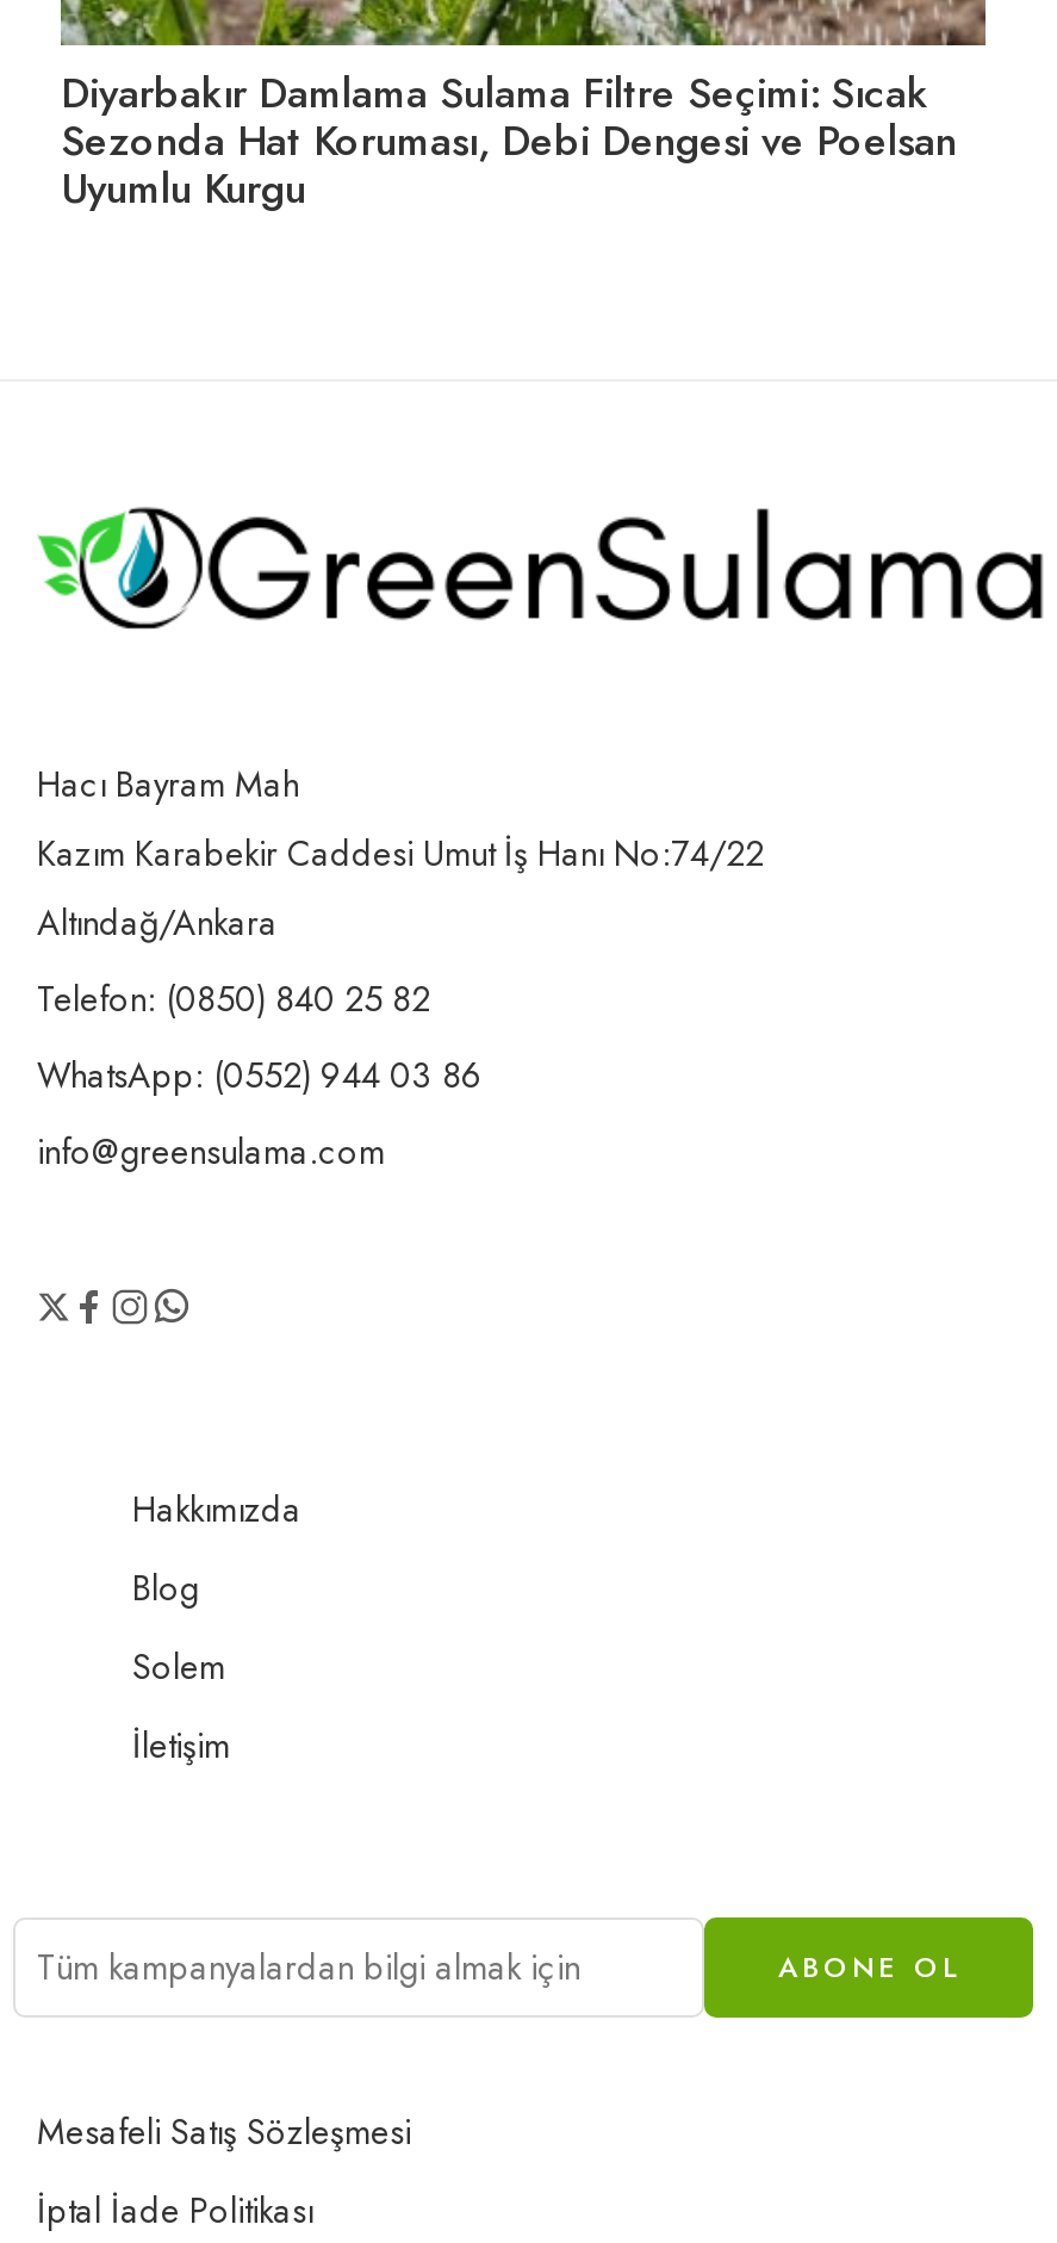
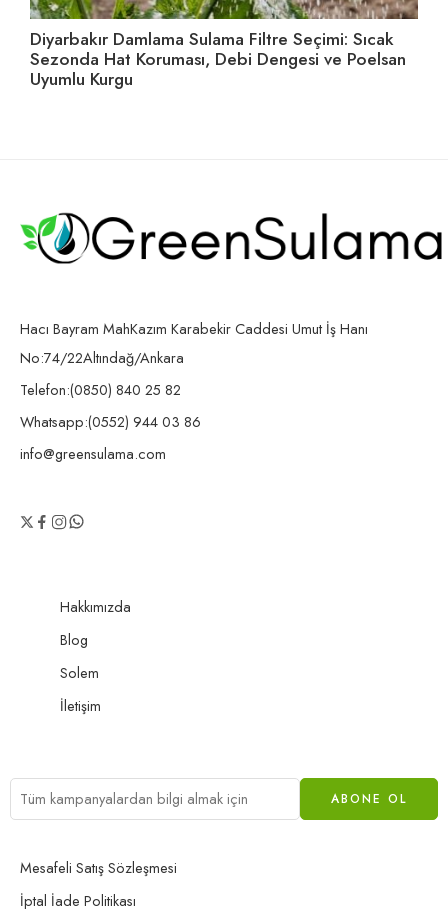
- Telefon: (0850) 840 25 82
+ Telefon:(0850) 840 25 82

- WhatsApp: (0552) 944 03 86
+ Whatsapp:(0552) 944 03 86
